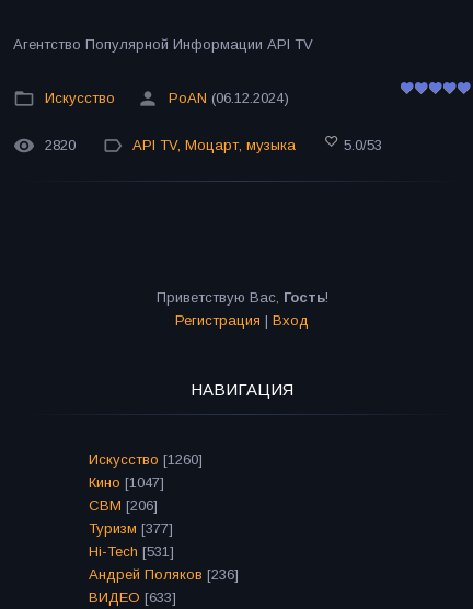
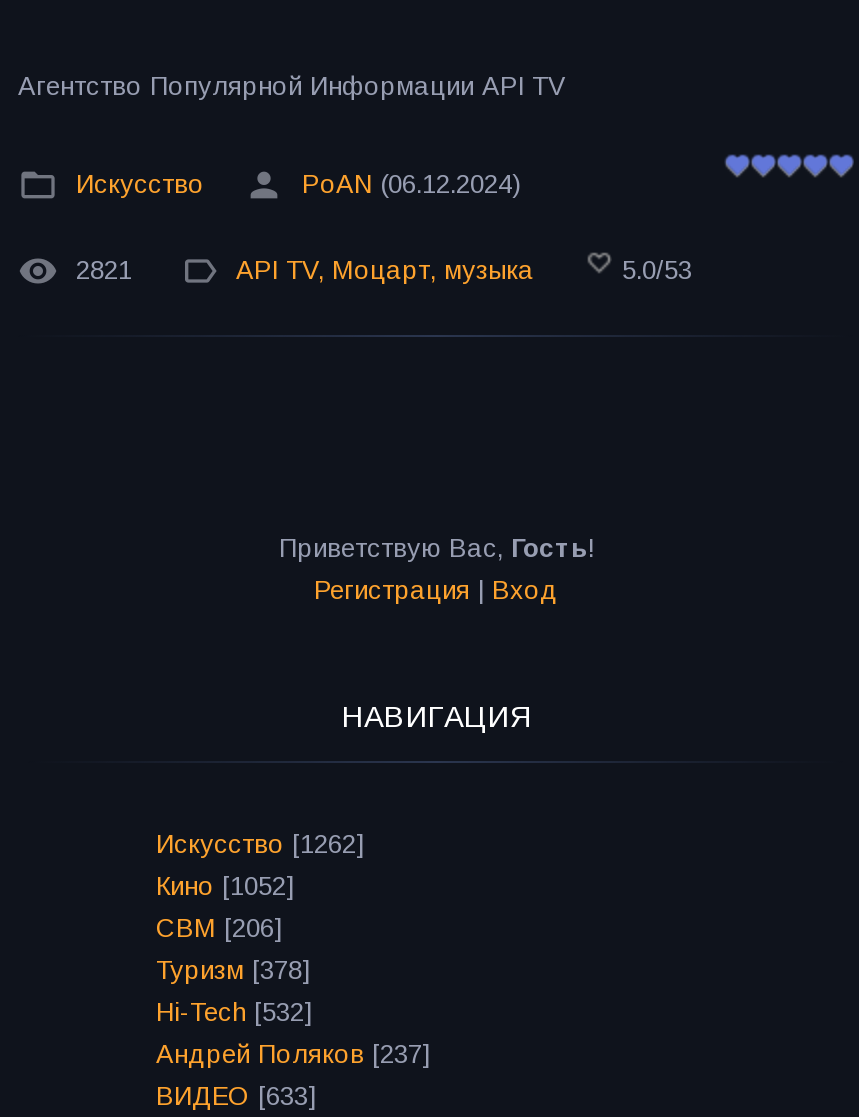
- 2820
+ 2821

- Искусство [1260]
+ Искусство [1262]

- Кино [1047]
+ Кино [1052]

- Туризм [377]
+ Туризм [378]

- Hi-Tech [531]
+ Hi-Tech [532]

- Андрей Поляков [236]
+ Андрей Поляков [237]
